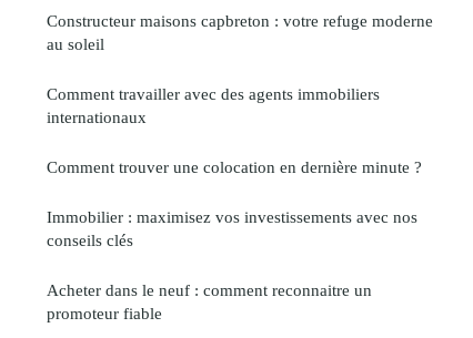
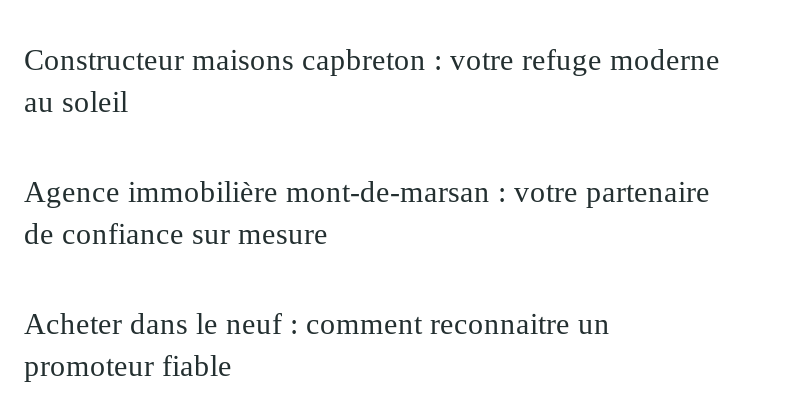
- Comment travailler avec des agents immobiliers
- internationaux
- Comment trouver une colocation en dernière minute ?
- Immobilier : maximisez vos investissements avec nos
- conseils clés
+ Agence immobilière mont-de-marsan : votre partenaire
+ de confiance sur mesure
